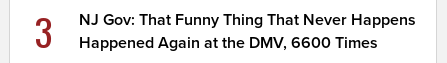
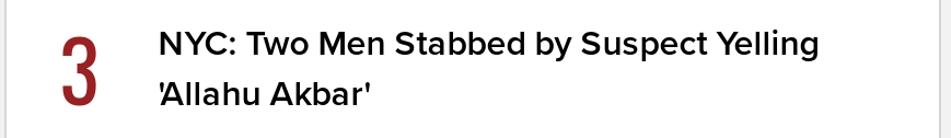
- NJ Gov: That Funny Thing That Never Happens
- Happened Again at the DMV, 6600 Times
+ NYC: Two Men Stabbed by Suspect Yelling
+ 'Allahu Akbar'
